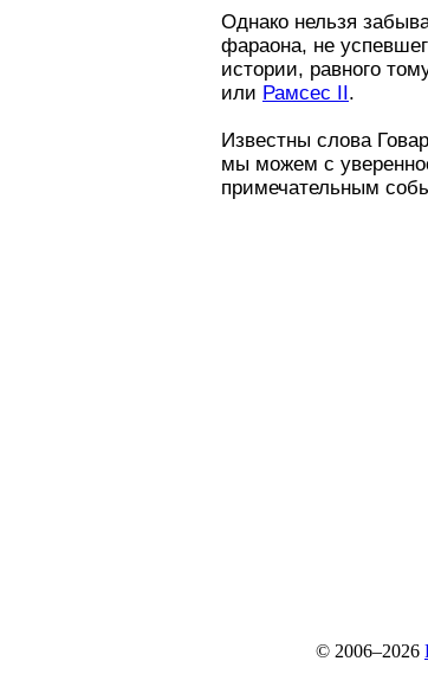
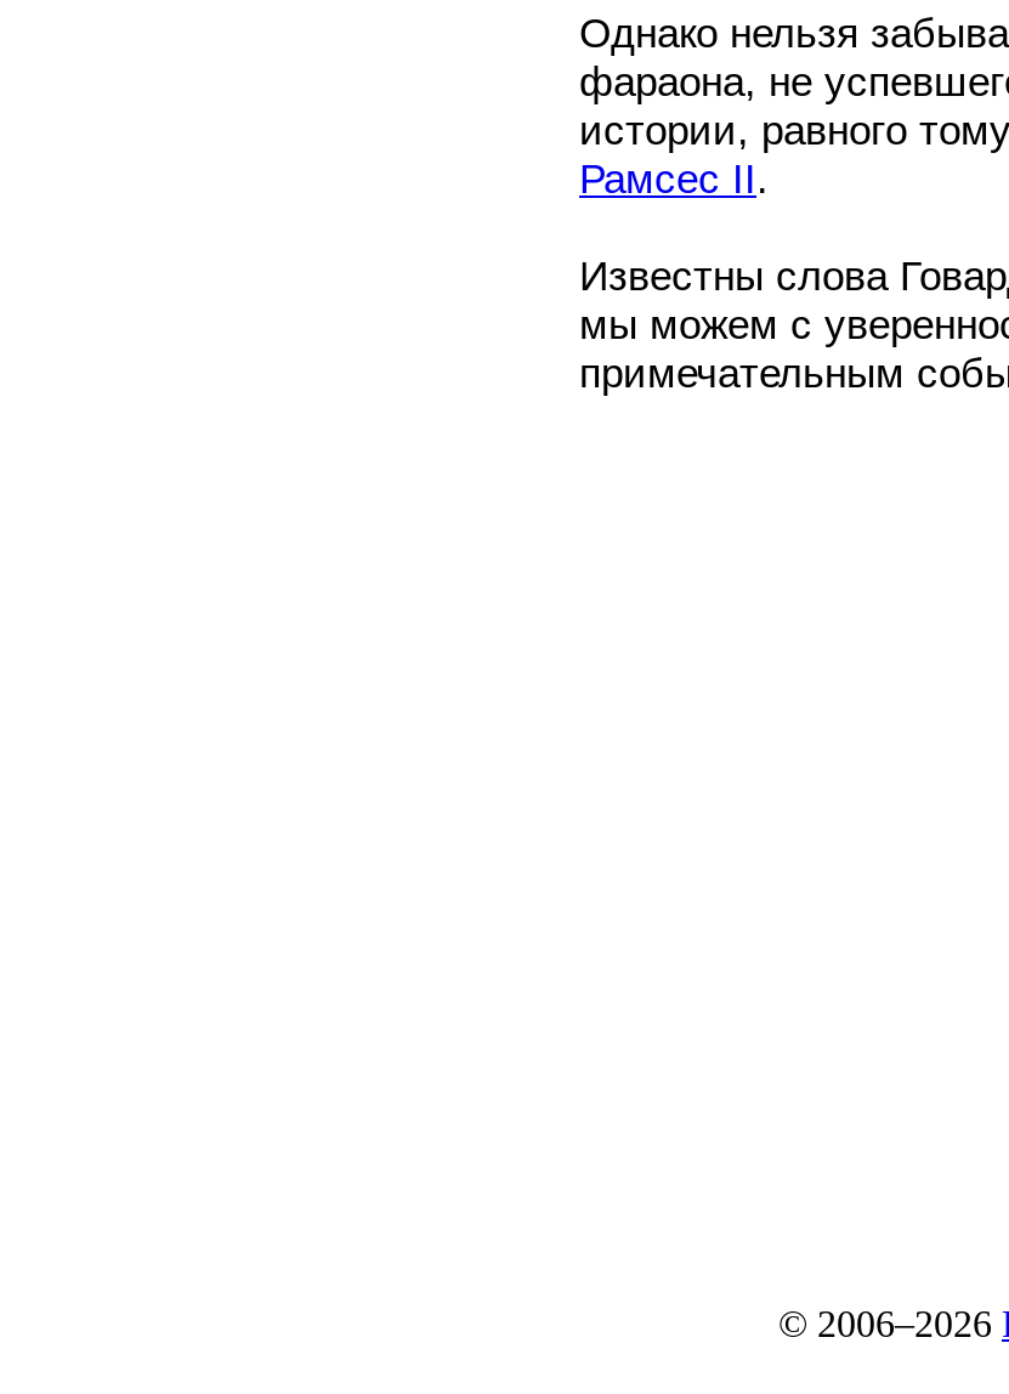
- или Рамсес II.
+ Рамсес II.
